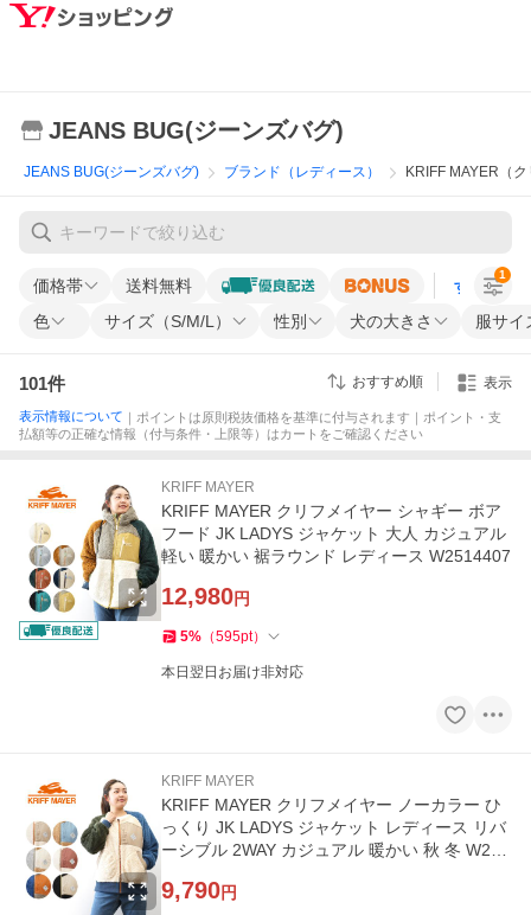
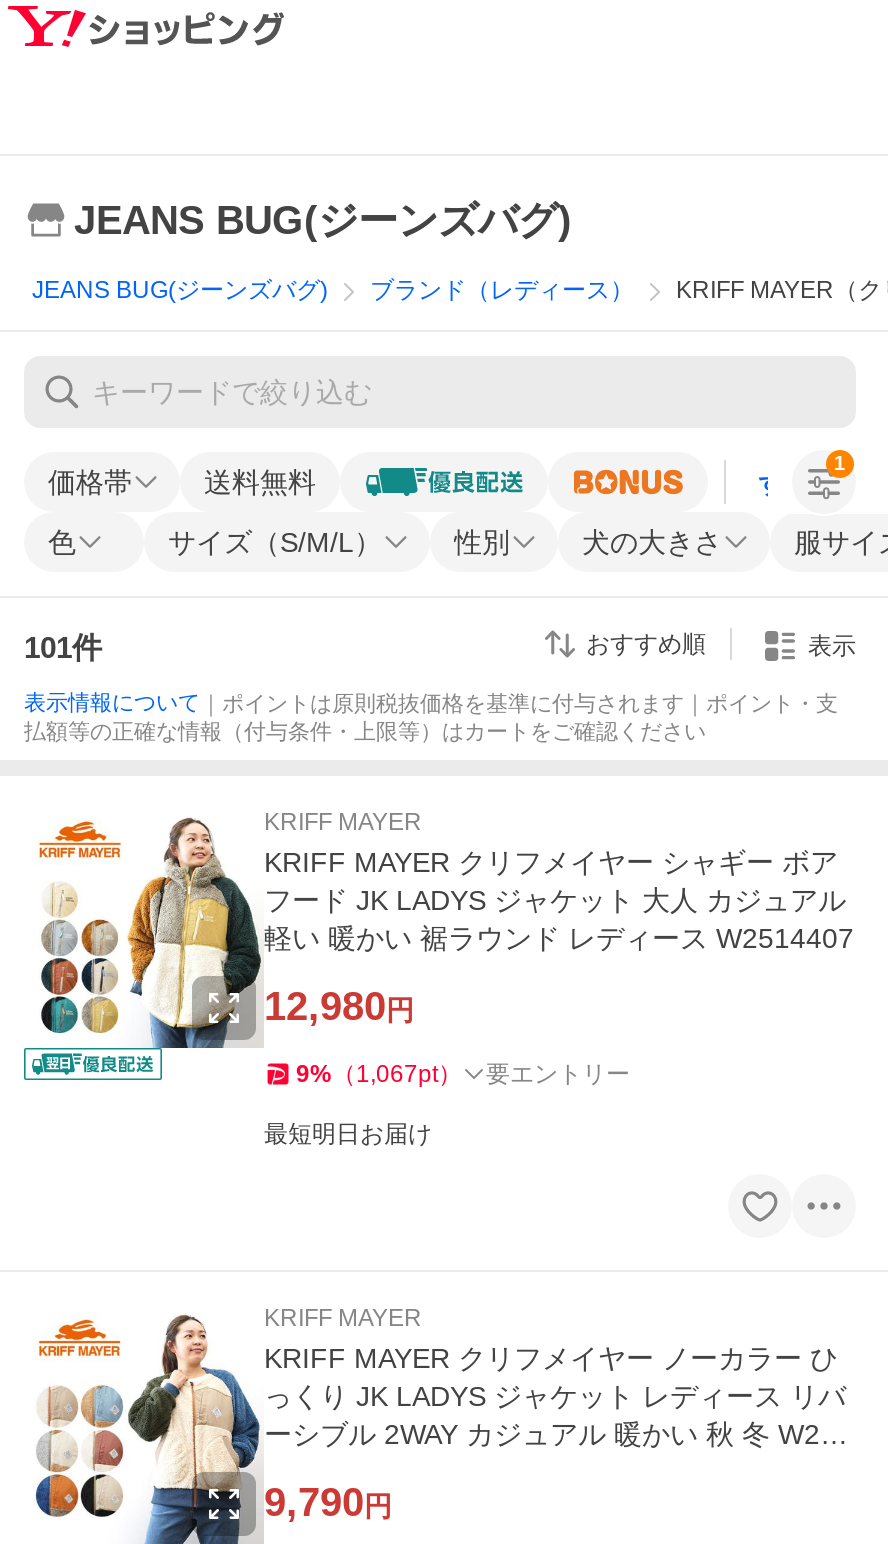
- 5%（595pt）
+ 9%（1,067pt）
+ 要エントリー

- 本日翌日お届け非対応
+ 最短明日お届け
